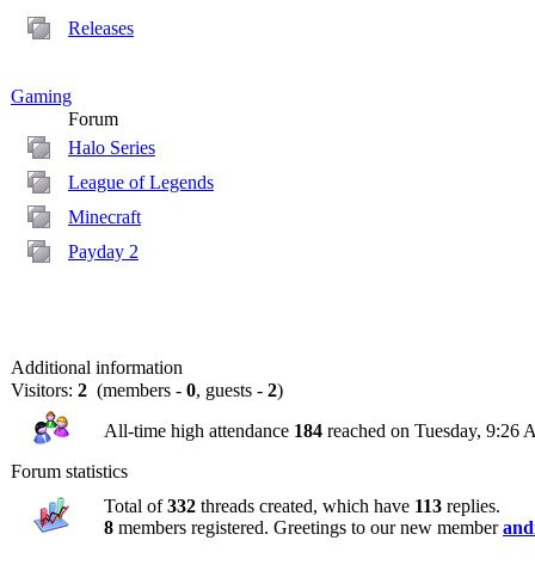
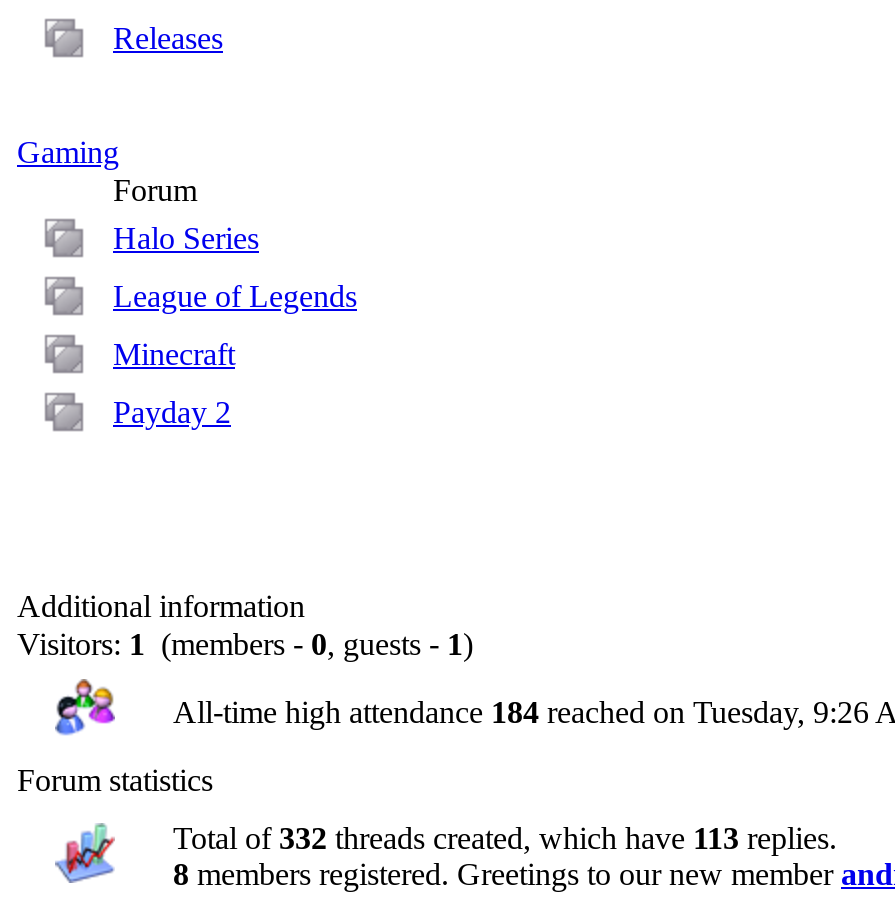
- Visitors: 2 (members - 0, guests - 2)
+ Visitors: 1 (members - 0, guests - 1)
